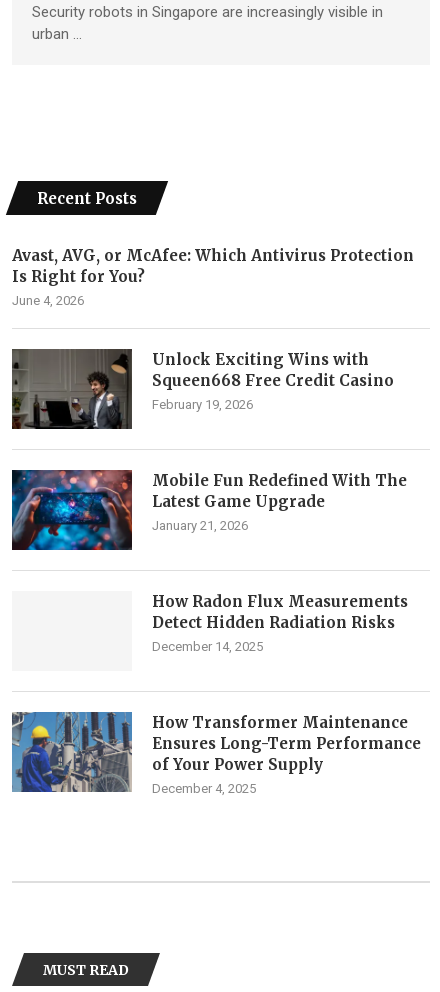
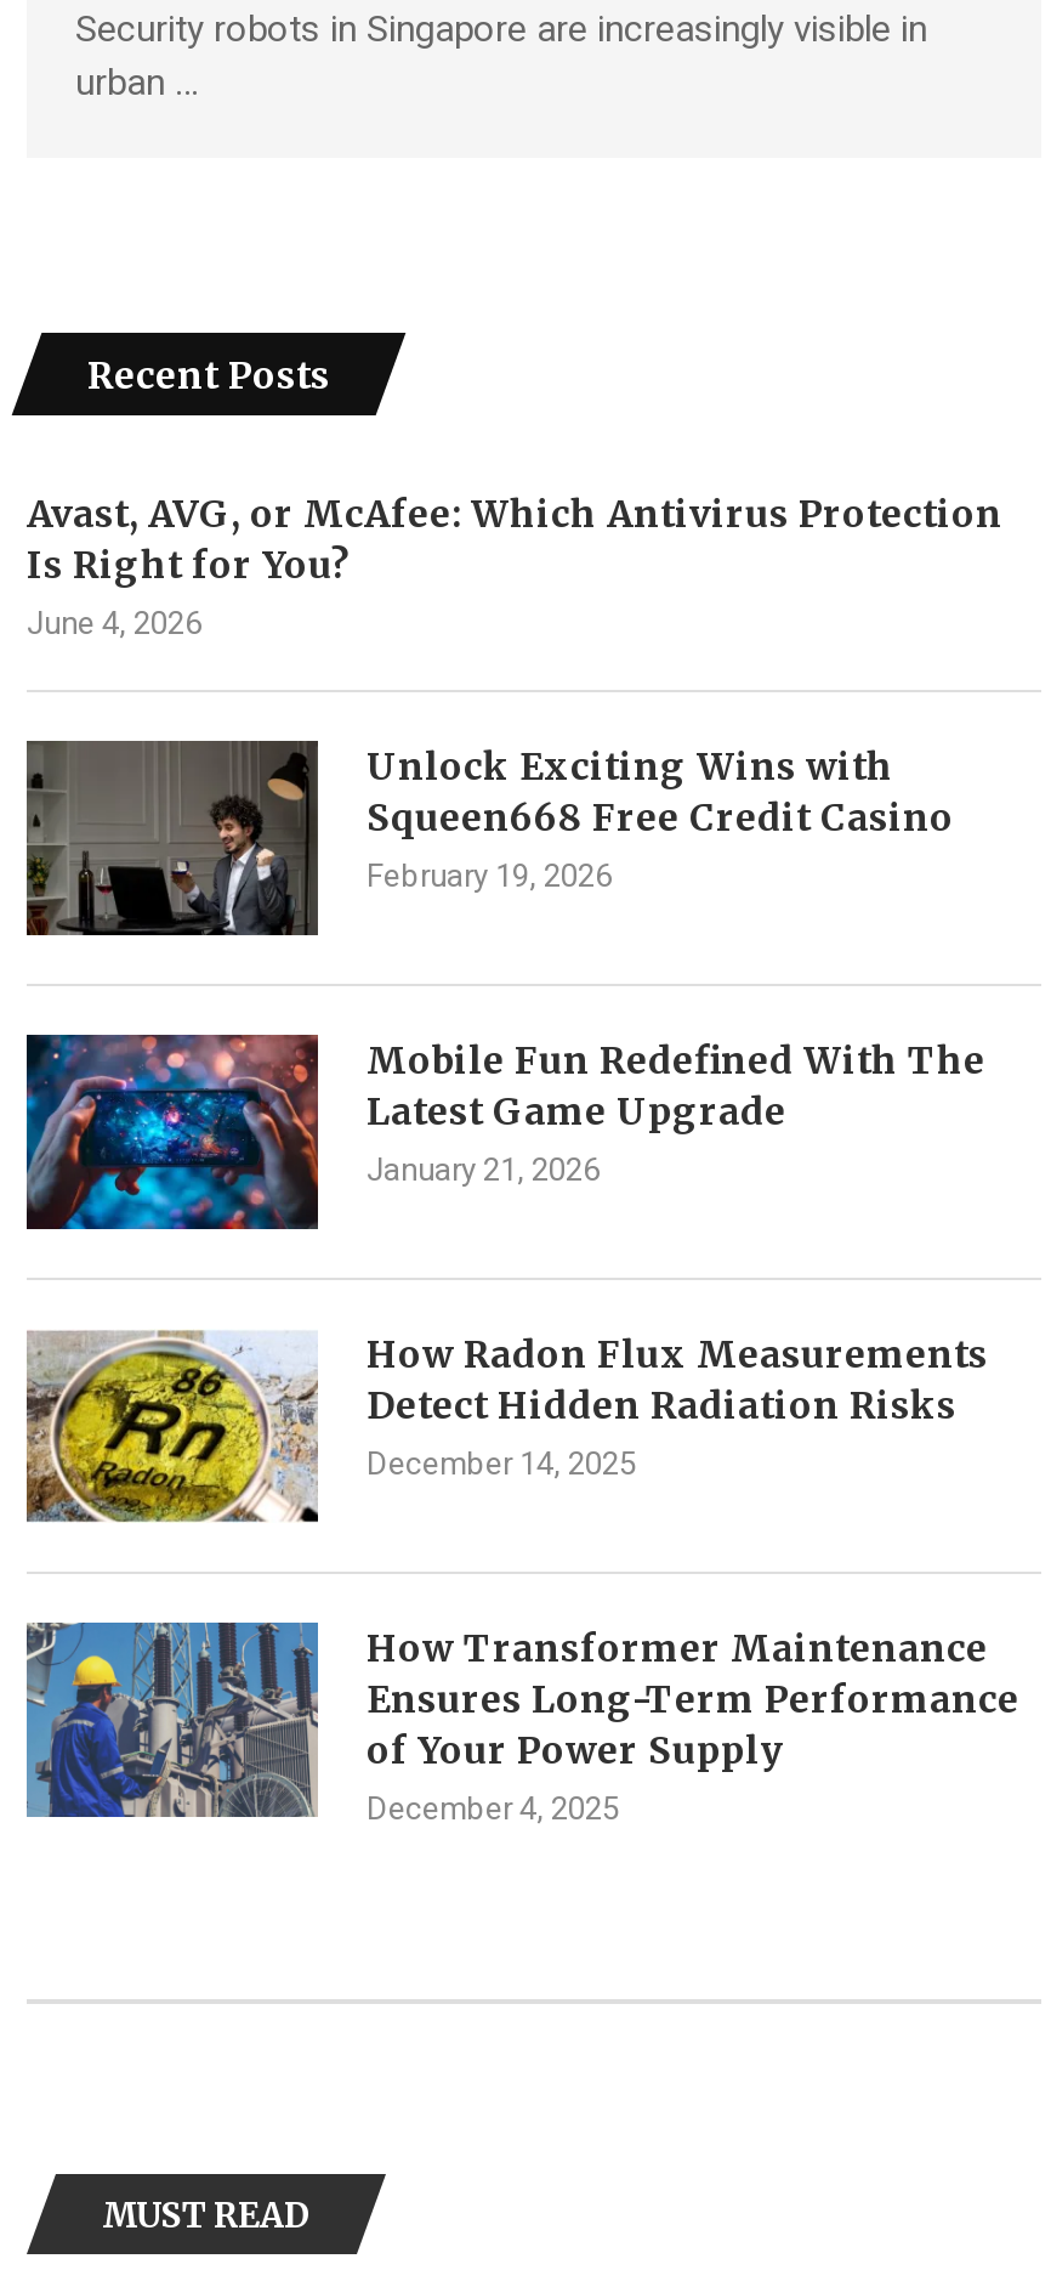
+ [image]
